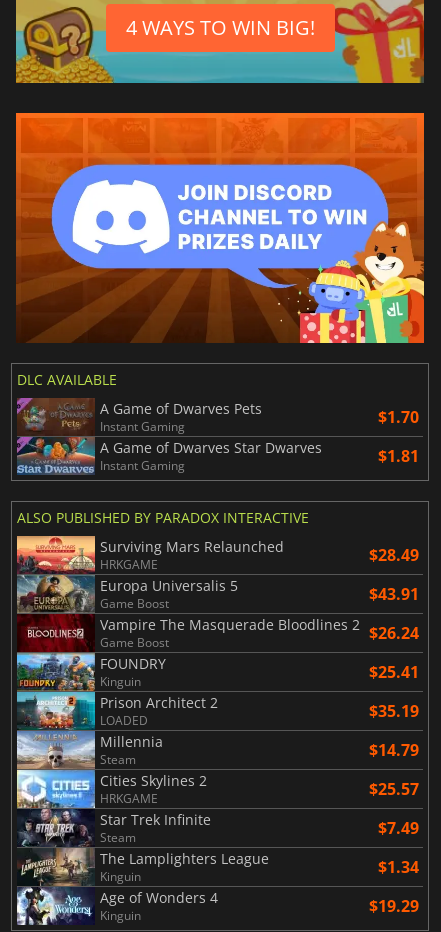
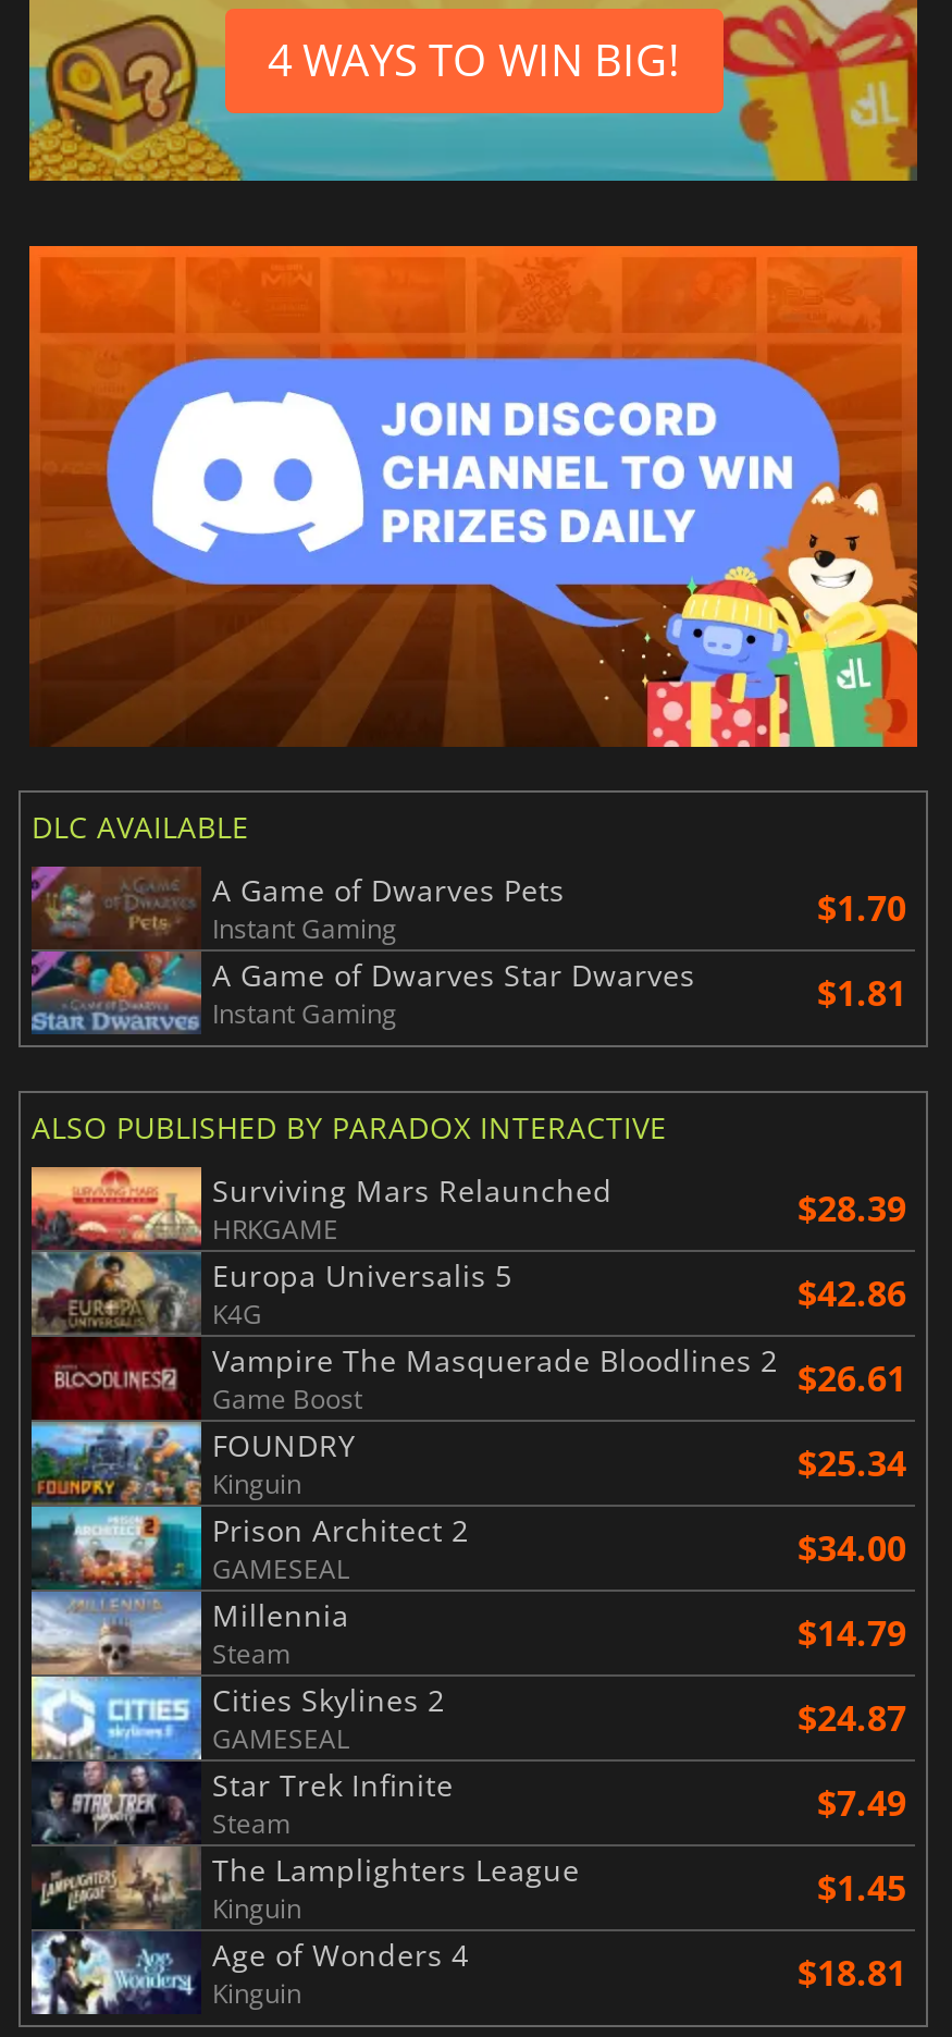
- $28.49
+ $28.39

- Game Boost
- $43.91
+ K4G
+ $42.86

- Vampire The Masquerade Bloodlines 2 $26.24
+ Vampire The Masquerade Bloodlines 2 $26.61

- $25.41
+ $25.34

- LOADED
- $35.19
+ GAMESEAL
+ $34.00

- HRKGAME
- $25.57
+ GAMESEAL
+ $24.87

- $1.34
+ $1.45

- $19.29
+ $18.81
